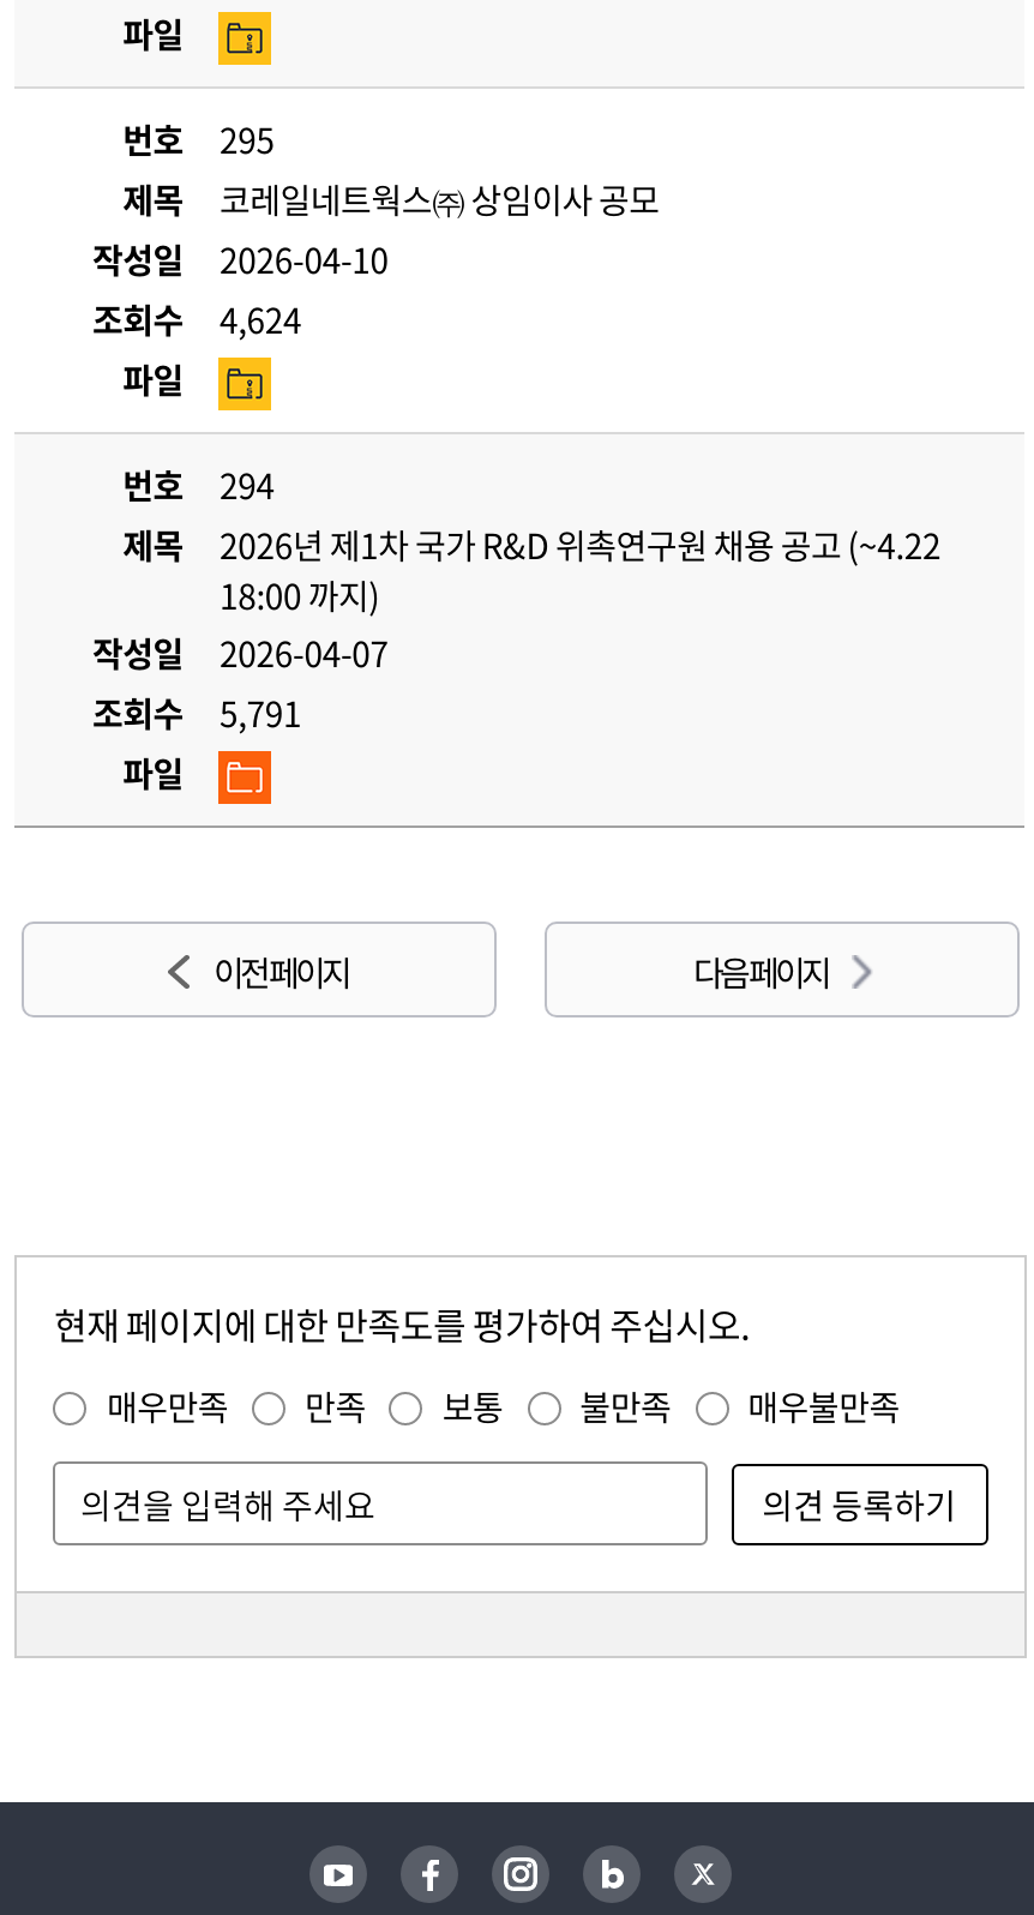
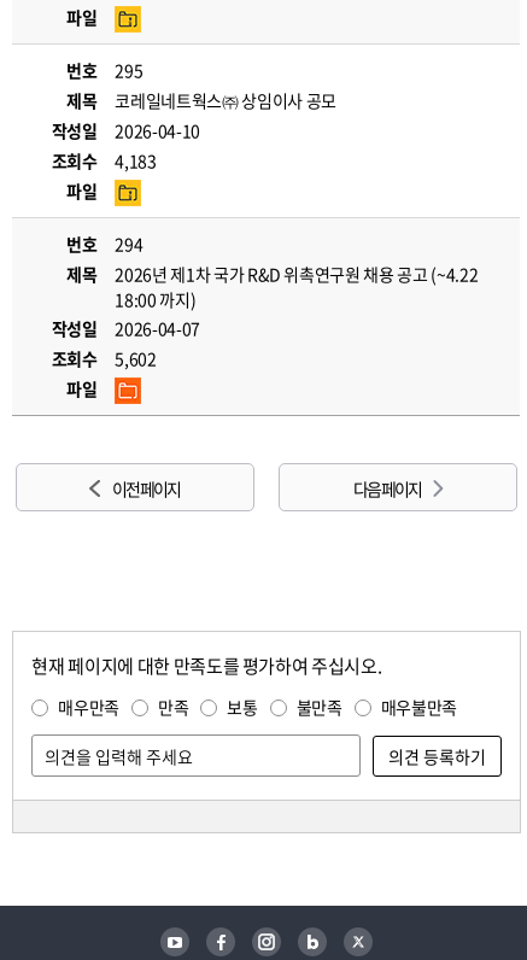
- 조회수 4,624
+ 조회수 4,183

- 조회수 5,791
+ 조회수 5,602
